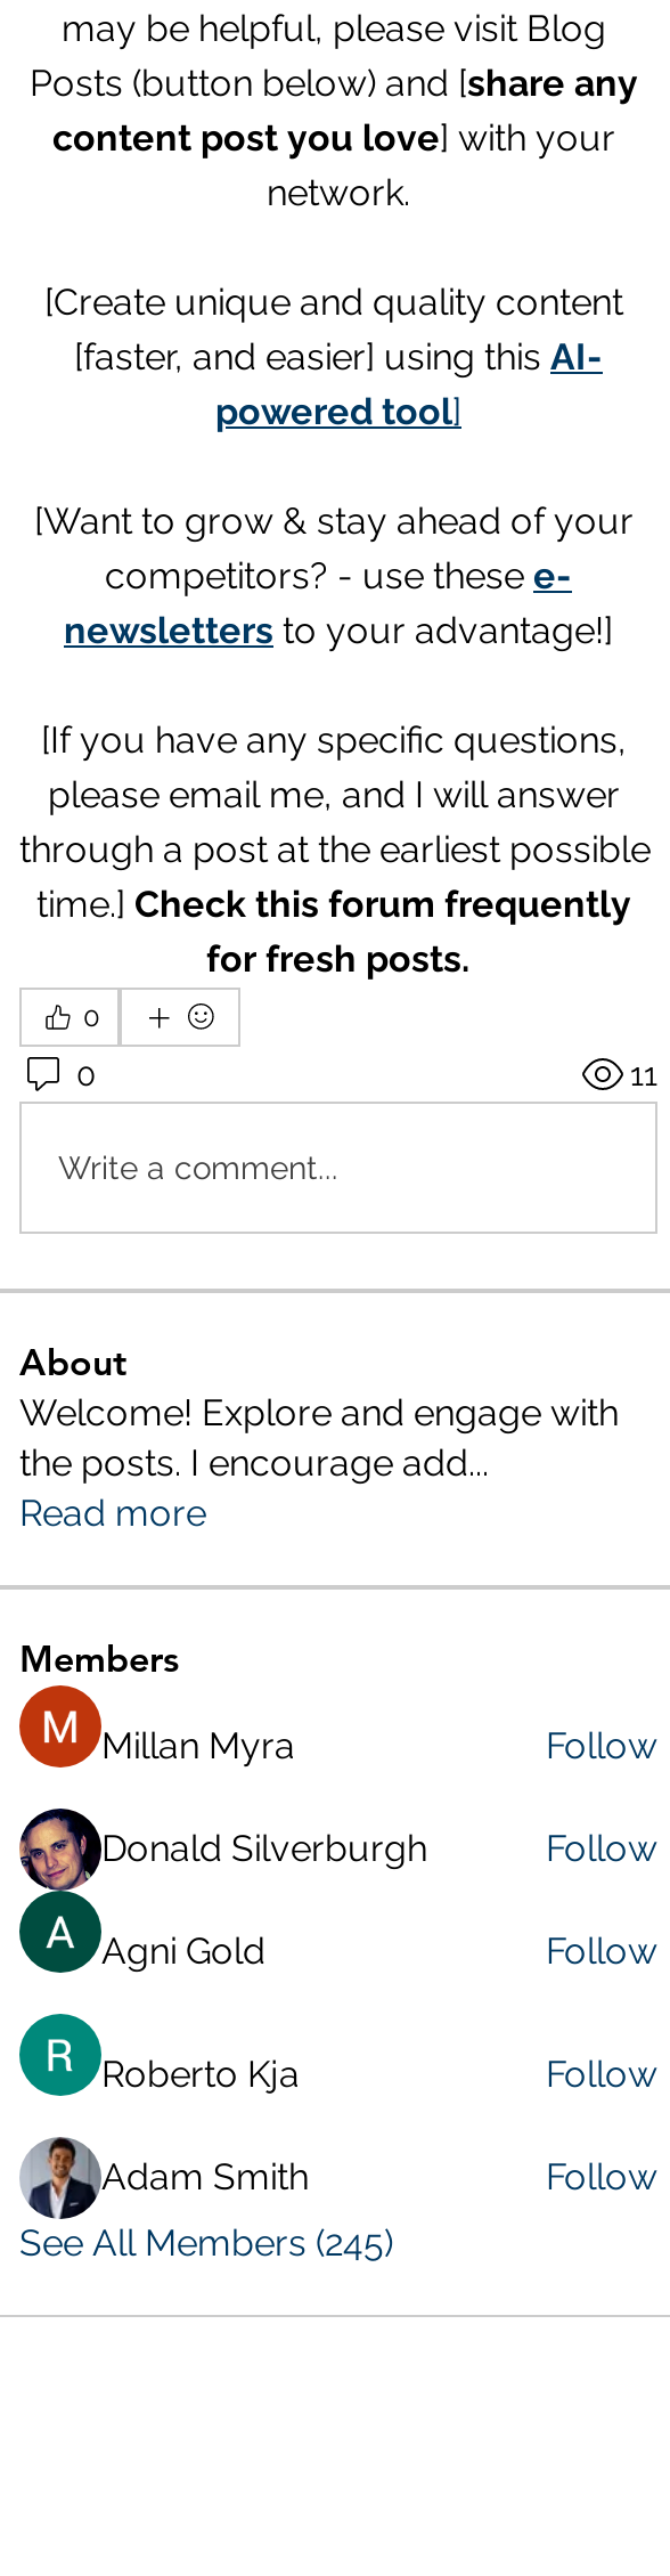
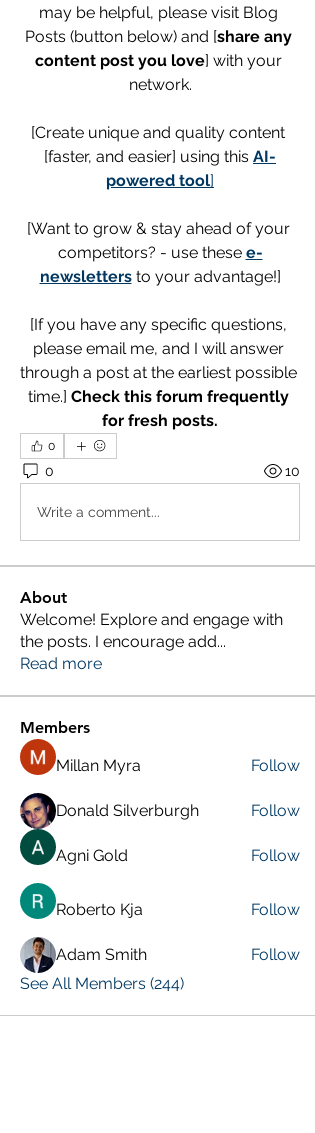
- 11
+ 10

- See All Members (245)
+ See All Members (244)
